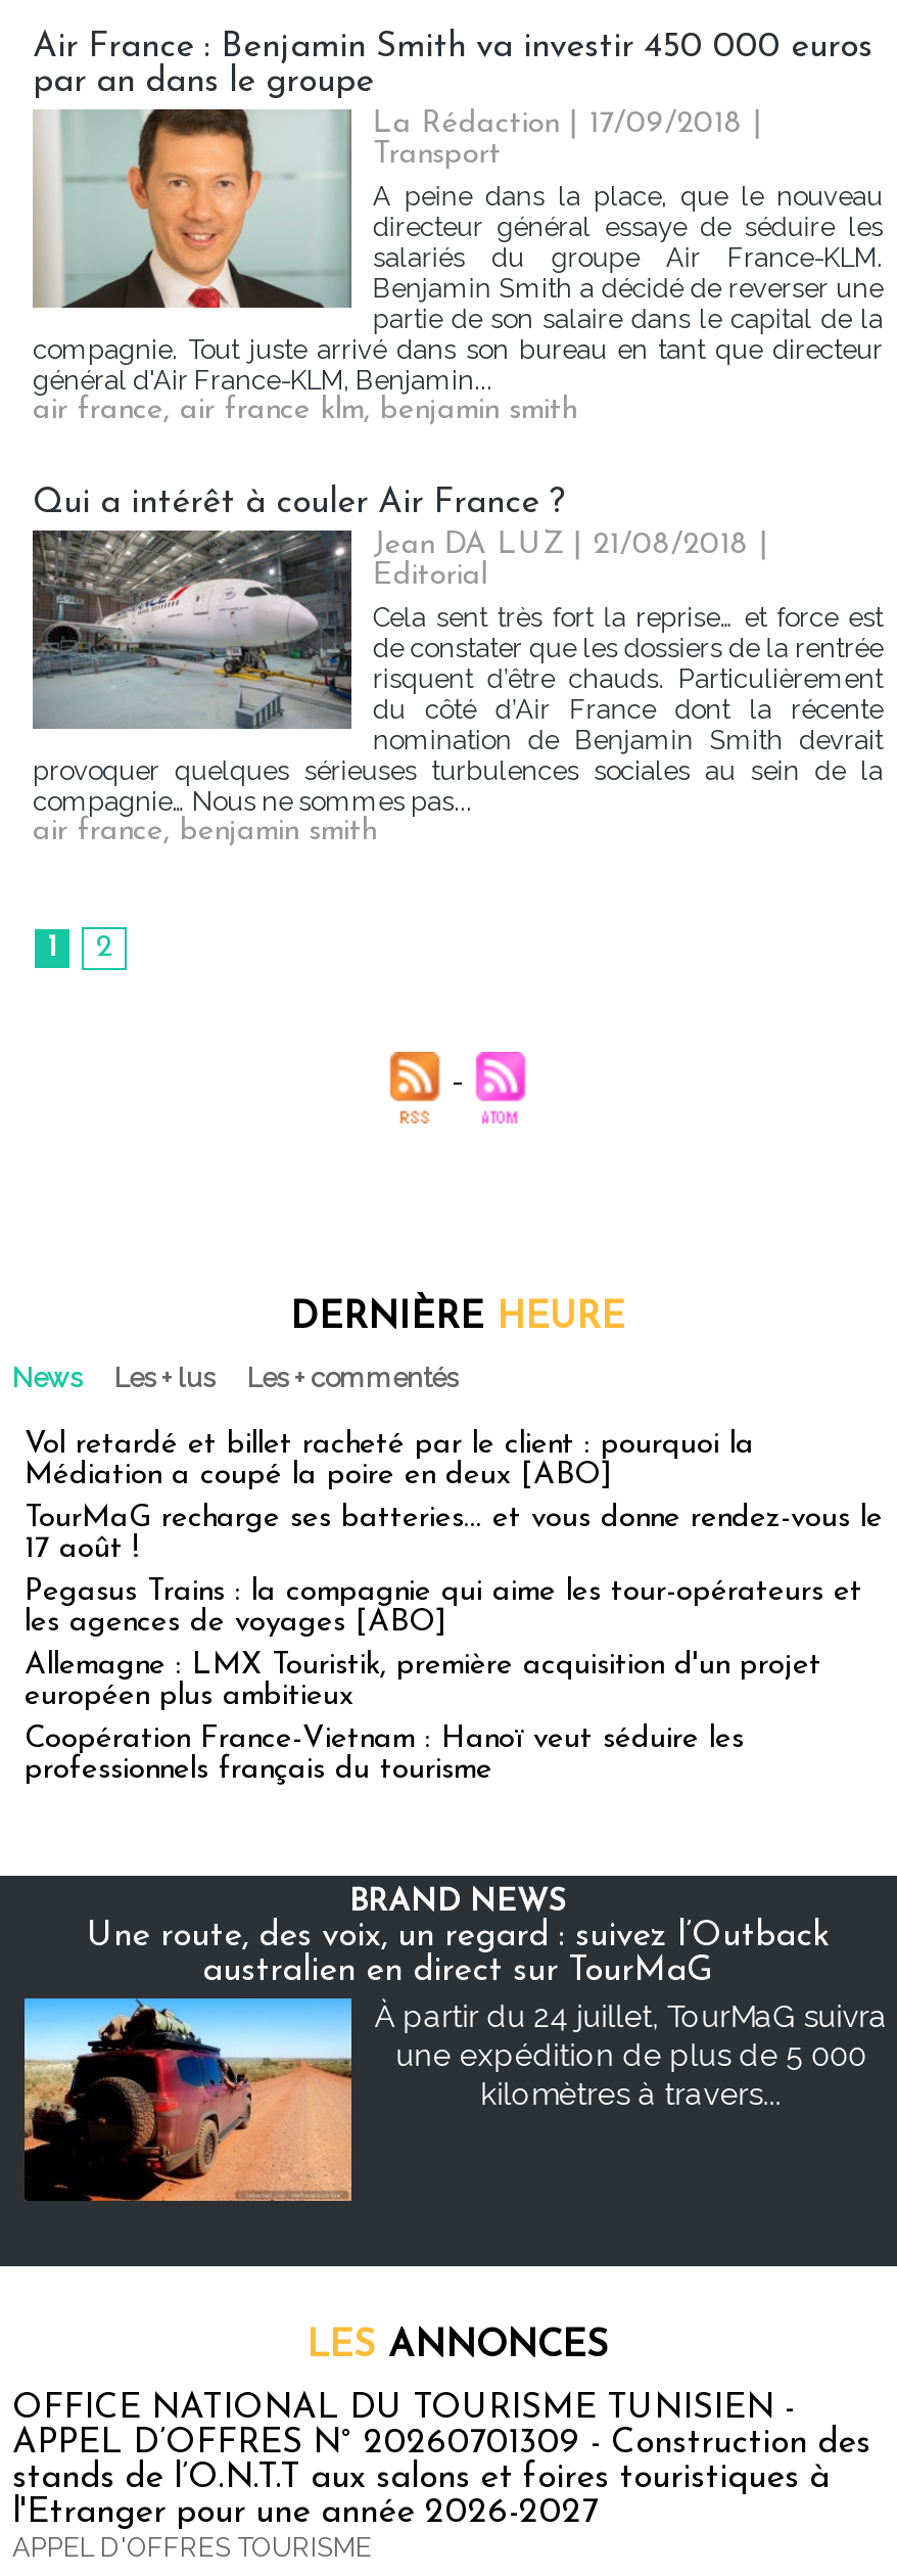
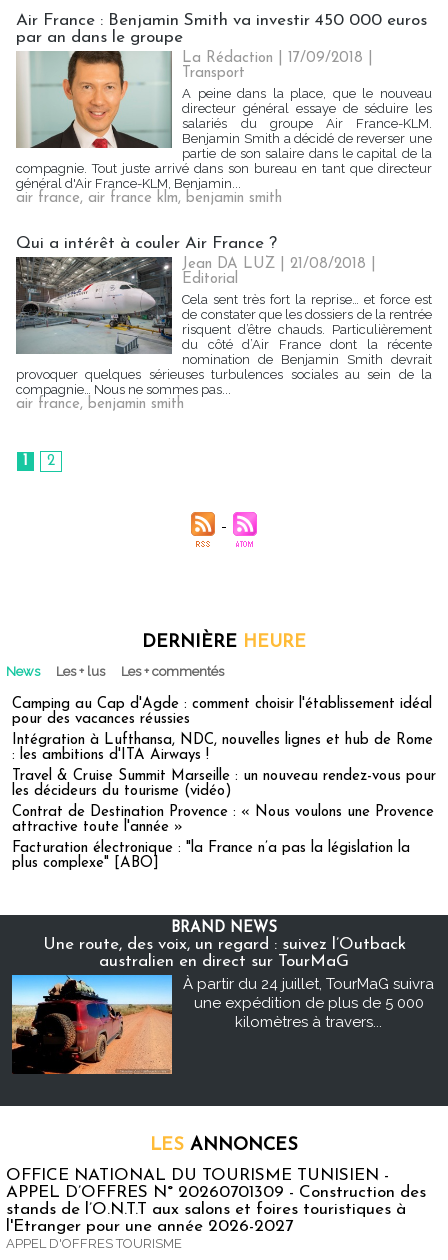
- Vol retardé et billet racheté par le client : pourquoi la
- Médiation a coupé la poire en deux [ABO]
- TourMaG recharge ses batteries... et vous donne rendez-vous le
- 17 août !
- Pegasus Trains : la compagnie qui aime les tour-opérateurs et
- les agences de voyages [ABO]
- Allemagne : LMX Touristik, première acquisition d'un projet
- européen plus ambitieux
- Coopération France-Vietnam : Hanoï veut séduire les
- professionnels français du tourisme
+ Camping au Cap d'Agde : comment choisir l'établissement idéal
+ pour des vacances réussies
+ Intégration à Lufthansa, NDC, nouvelles lignes et hub de Rome
+ : les ambitions d'ITA Airways !
+ Travel & Cruise Summit Marseille : un nouveau rendez-vous pour
+ les décideurs du tourisme (vidéo)
+ Contrat de Destination Provence : « Nous voulons une Provence
+ attractive toute l'année »
+ Facturation électronique : "la France n’a pas la législation la
+ plus complexe" [ABO]
